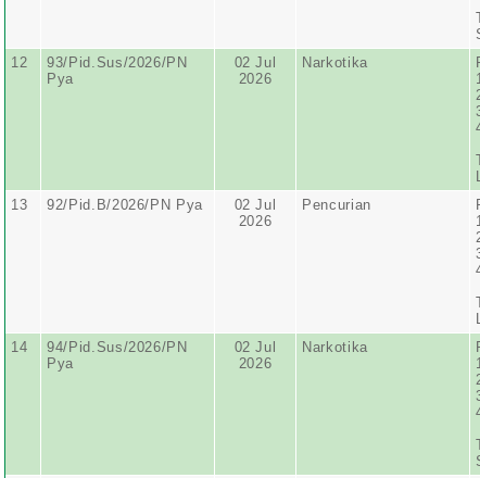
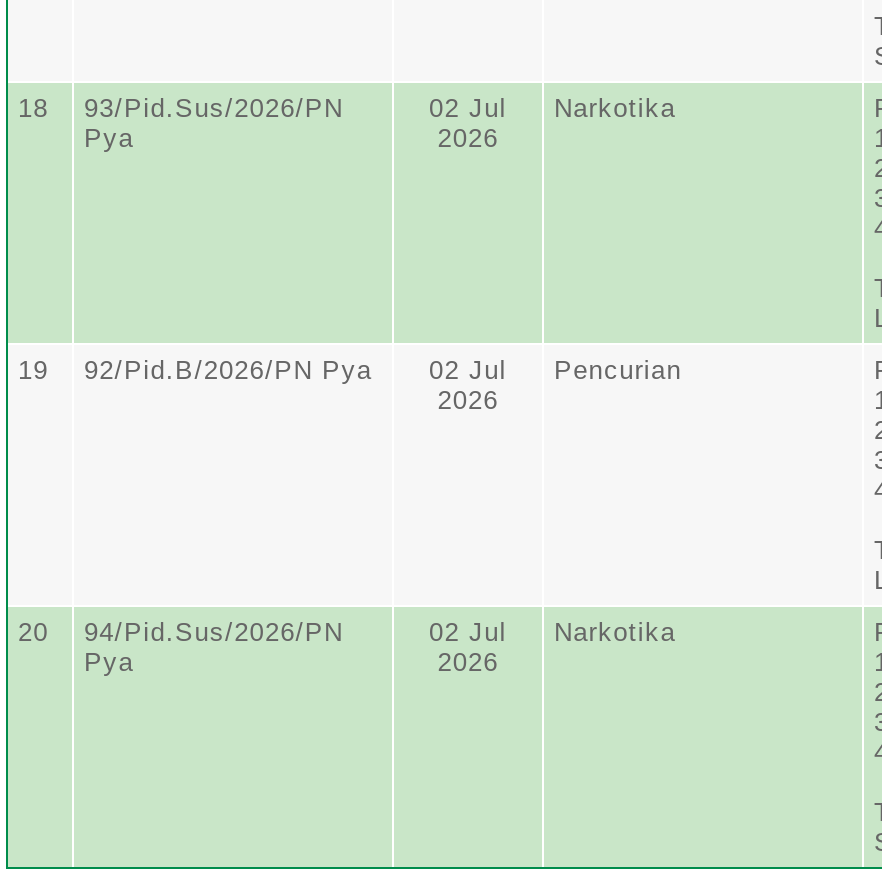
- 12 93/Pid.Sus/2026/PN
+ 18 93/Pid.Sus/2026/PN

- 13 92/Pid.B/2026/PN Pya 02 Jul Pencurian
+ 19 92/Pid.B/2026/PN Pya 02 Jul Pencurian

- 14 94/Pid.Sus/2026/PN
+ 20 94/Pid.Sus/2026/PN
